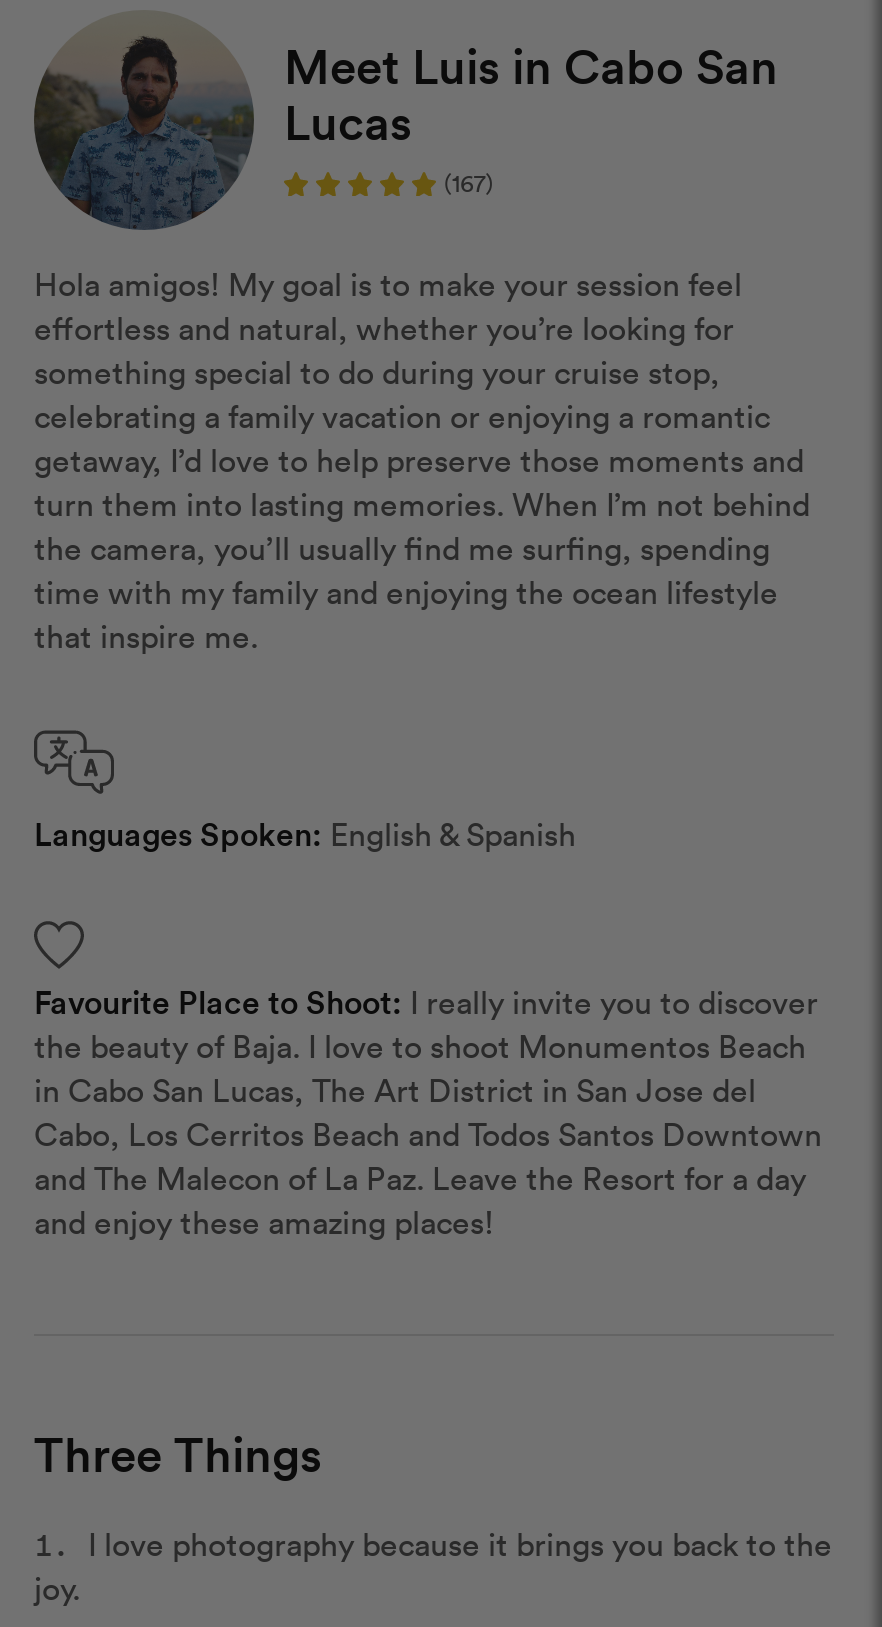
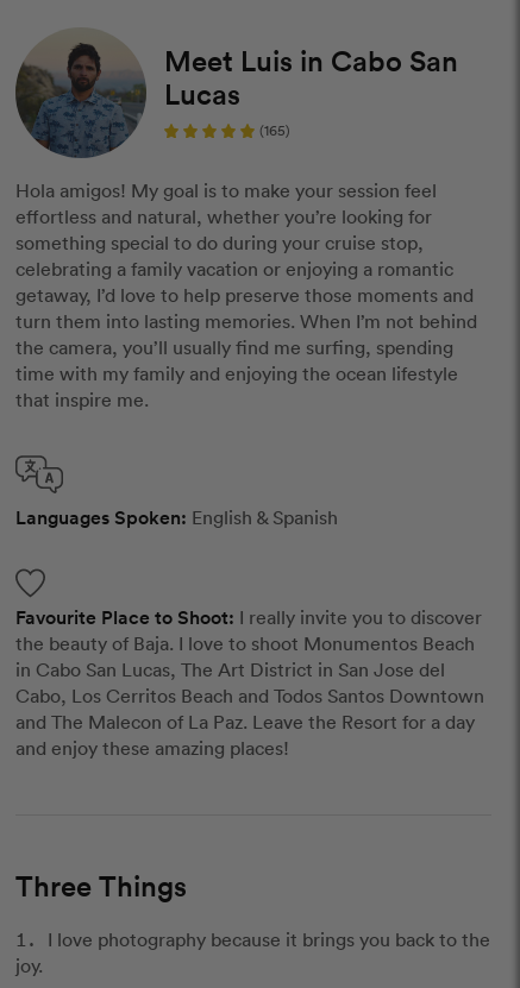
- (167)
+ (165)
